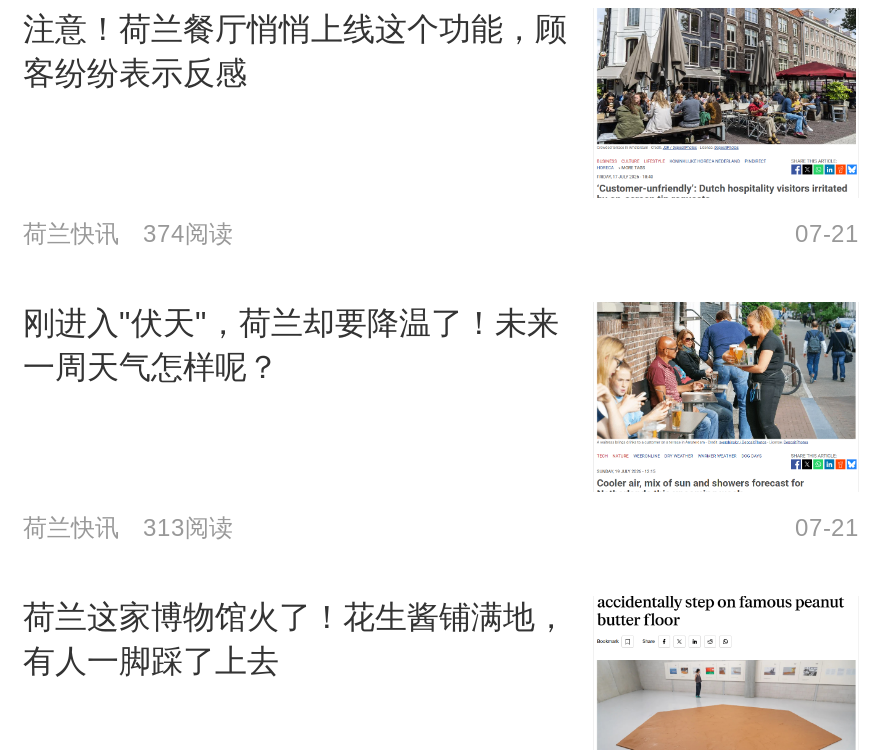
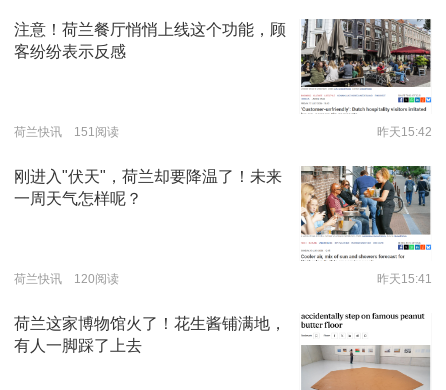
- 荷兰快讯 374阅读
- 07-21
+ 荷兰快讯 151阅读
+ 昨天15:42

- 荷兰快讯 313阅读
- 07-21
+ 荷兰快讯 120阅读
+ 昨天15:41
